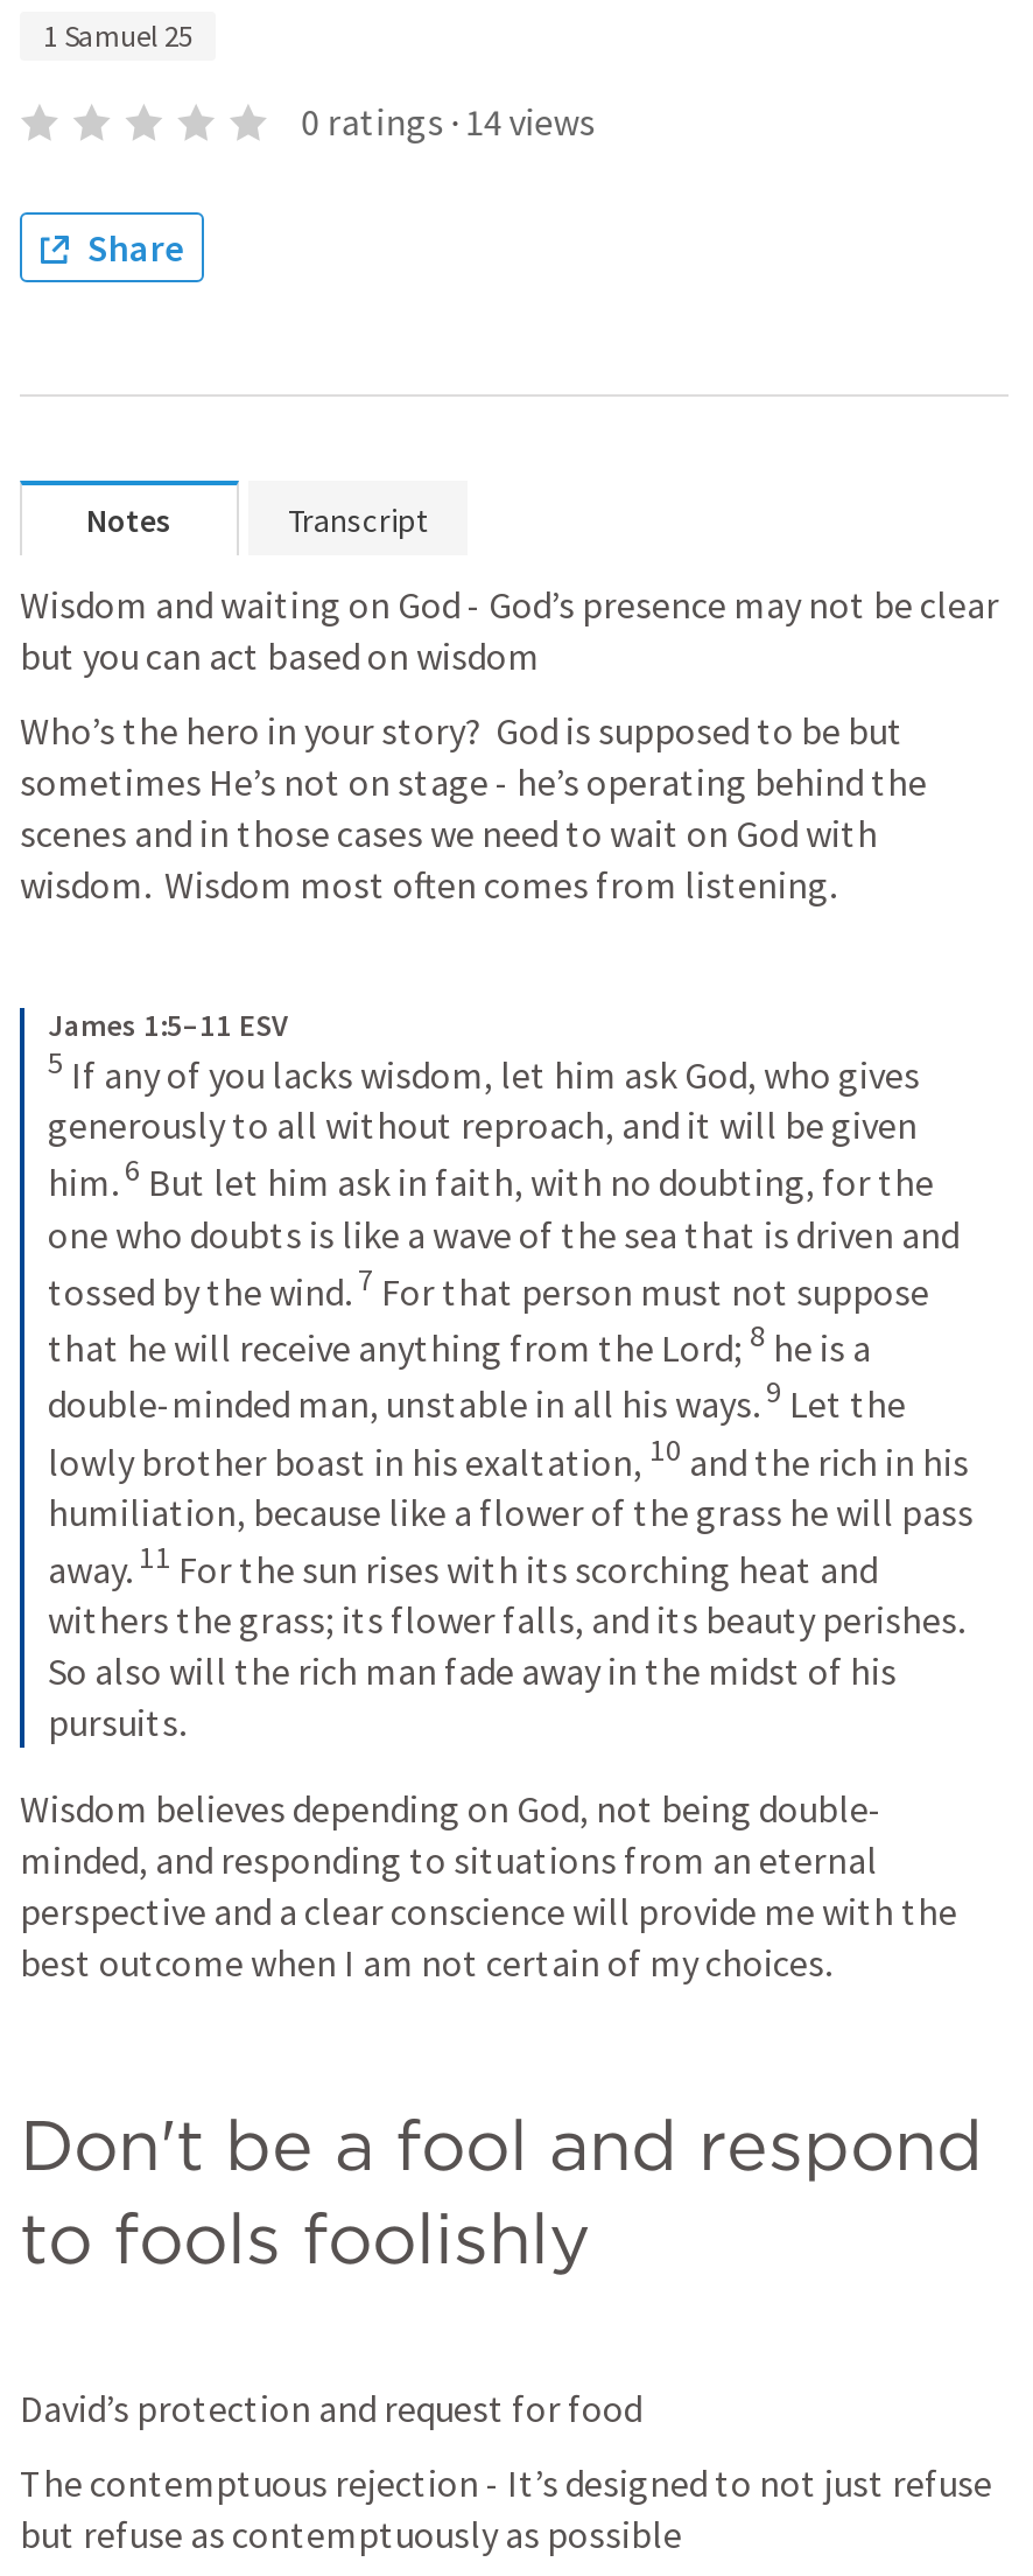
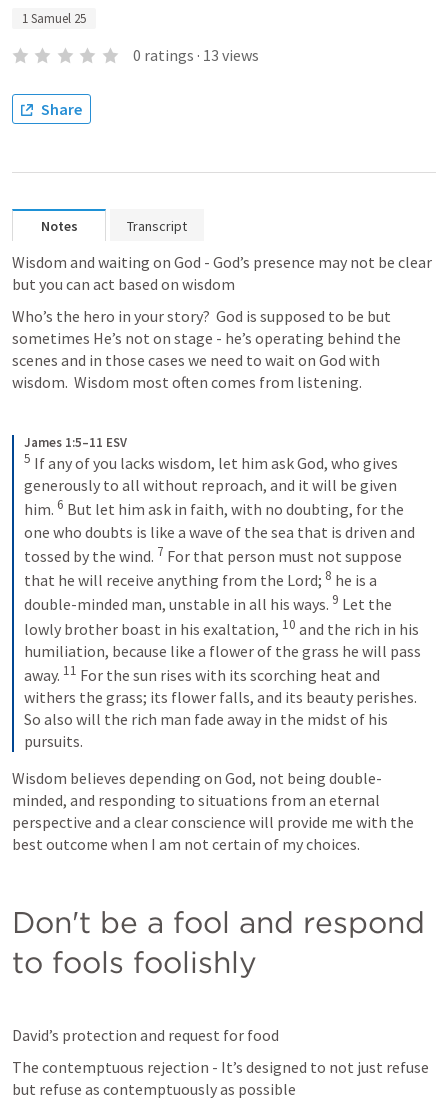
- 0 ratings · 14 views
+ 0 ratings · 13 views
